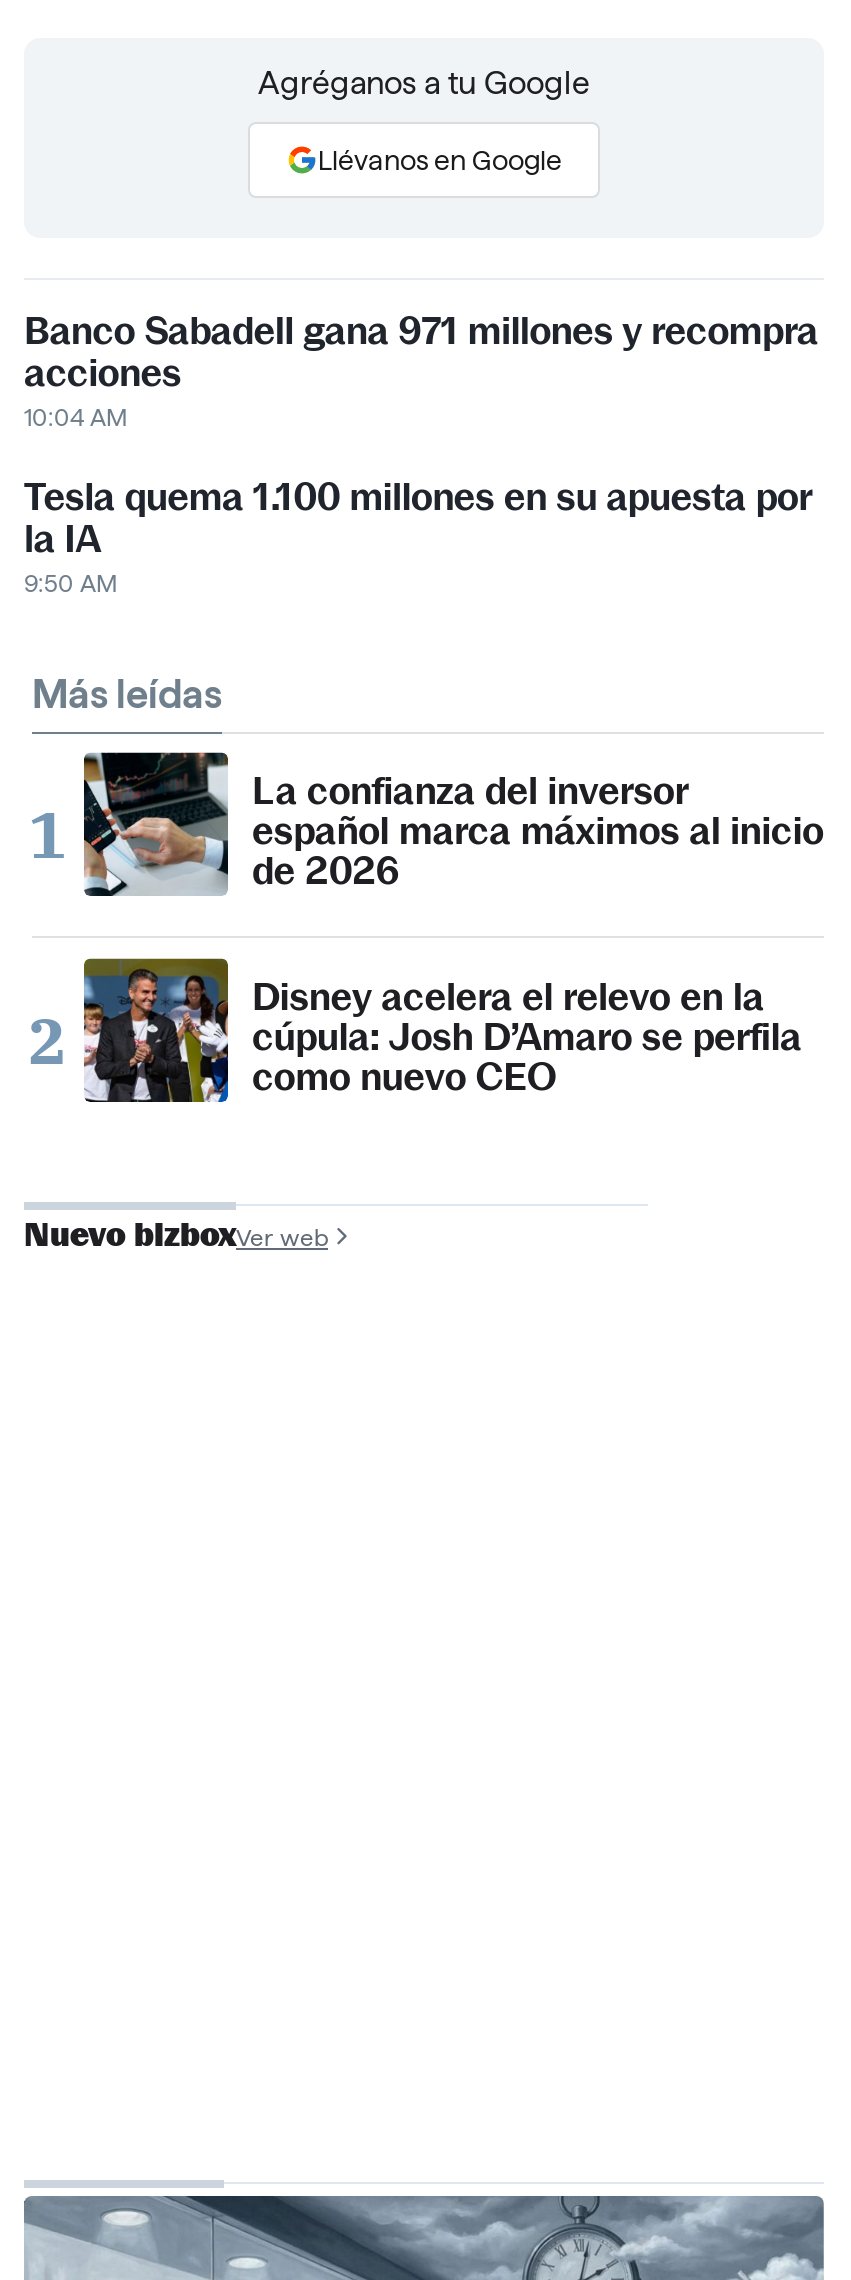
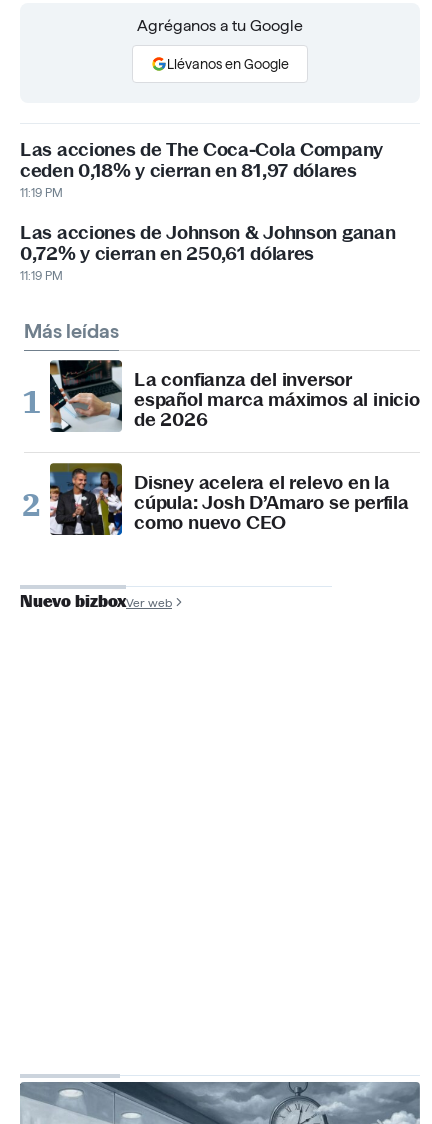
- Banco Sabadell gana 971 millones y recompra
- acciones
- 10:04 AM
+ Las acciones de The Coca-Cola Company
+ ceden 0,18% y cierran en 81,97 dólares
+ 11:19 PM

- Tesla quema 1.100 millones en su apuesta por
- la IA
- 9:50 AM
+ Las acciones de Johnson & Johnson ganan
+ 0,72% y cierran en 250,61 dólares
+ 11:19 PM
